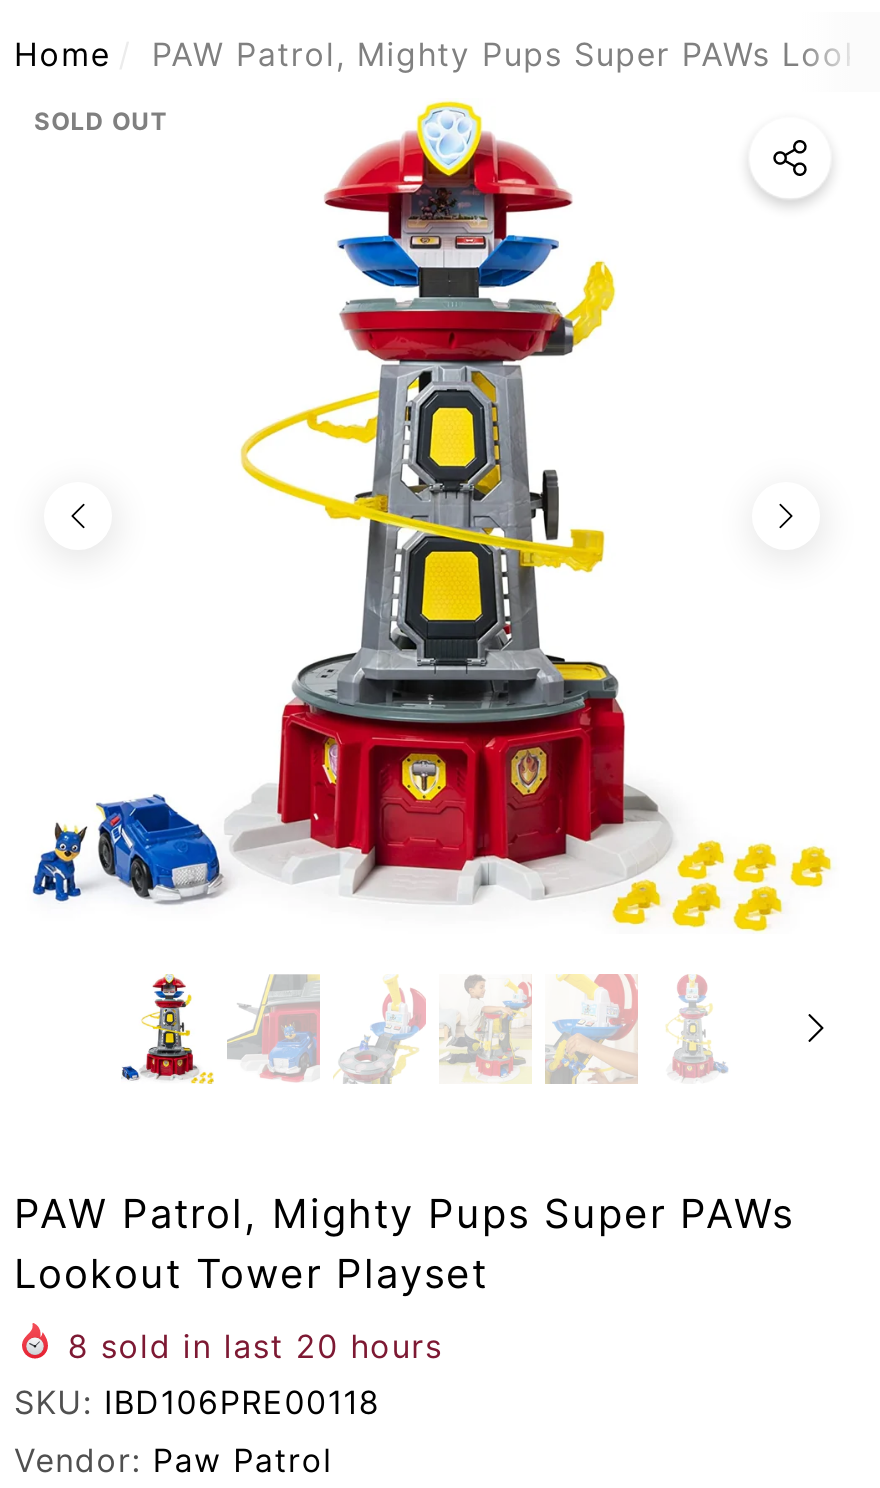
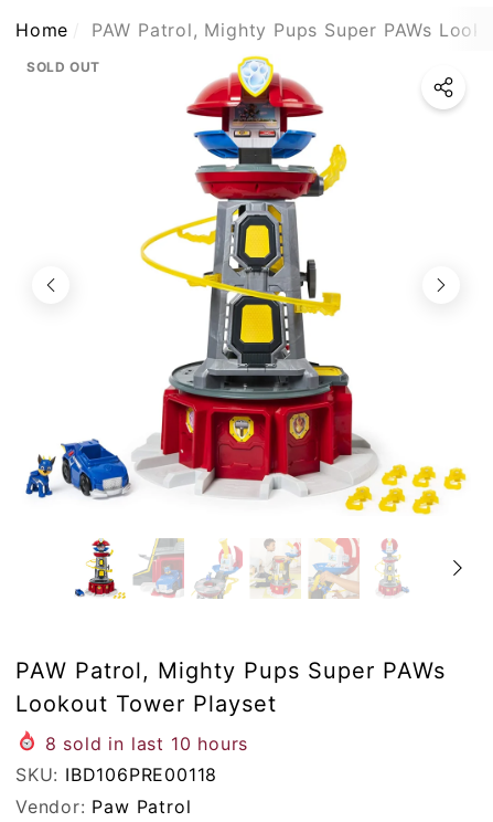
- 8 sold in last 20 hours
+ 8 sold in last 10 hours
